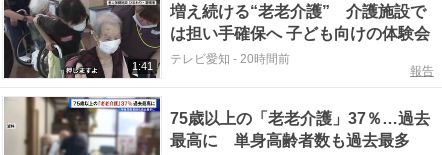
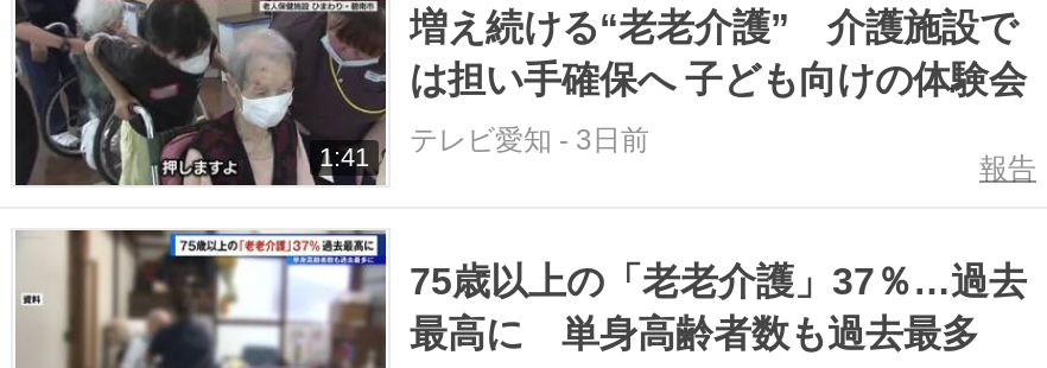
- テレビ愛知- 20時間前
+ テレビ愛知- 3日前
